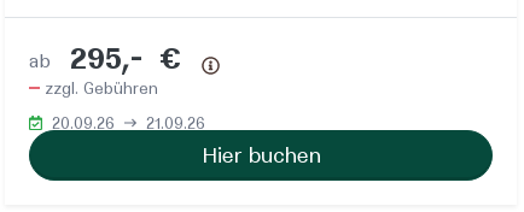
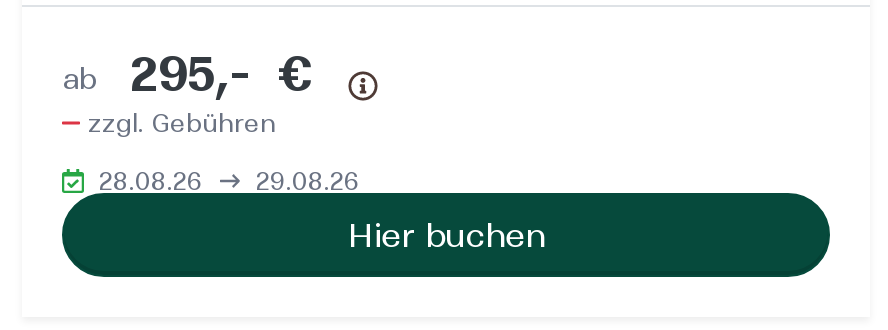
- 20.09.26
+ 28.08.26

- 21.09.26
+ 29.08.26
